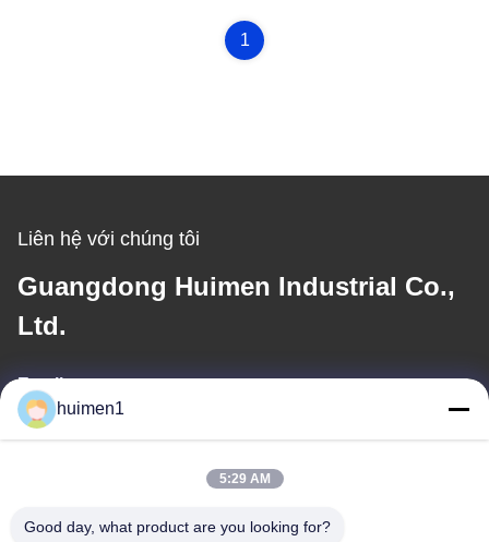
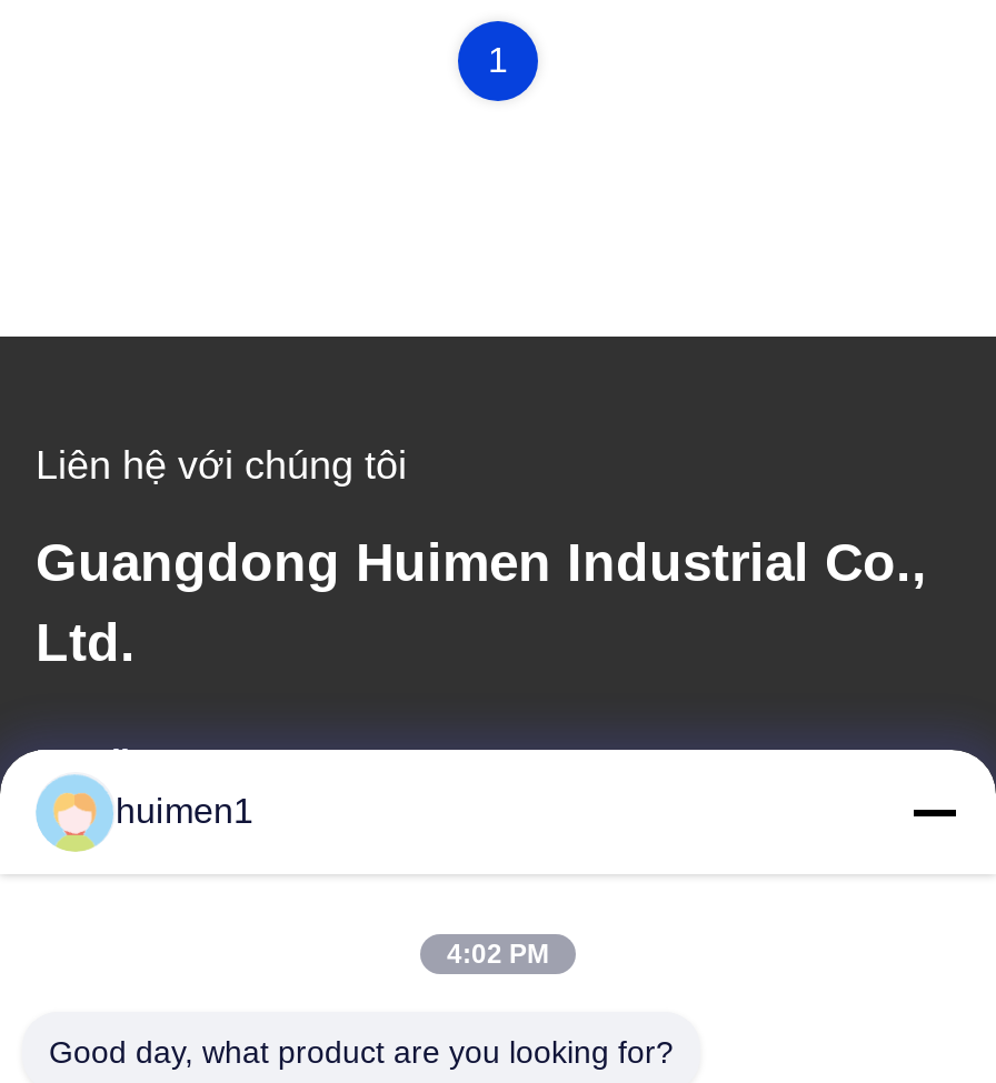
- 5:29 AM
+ 4:02 PM
